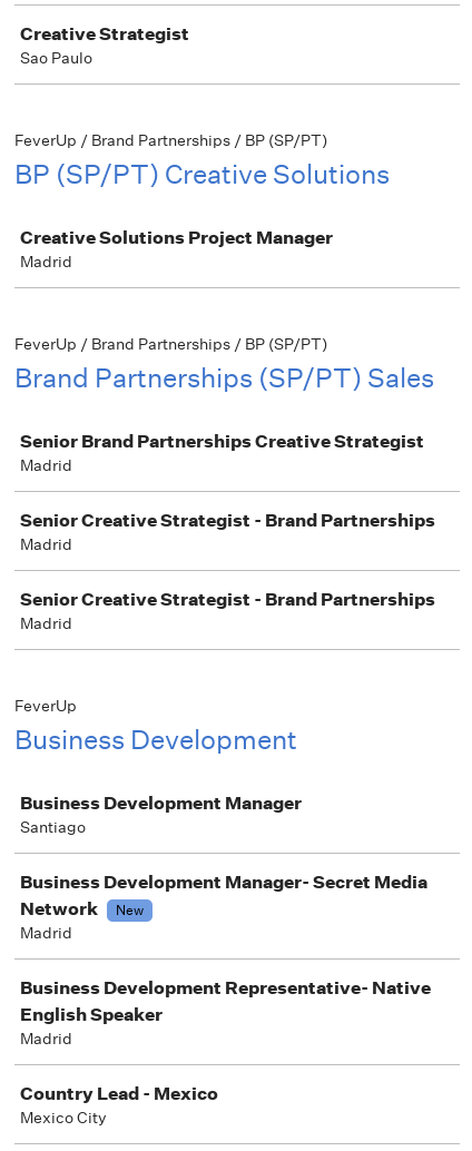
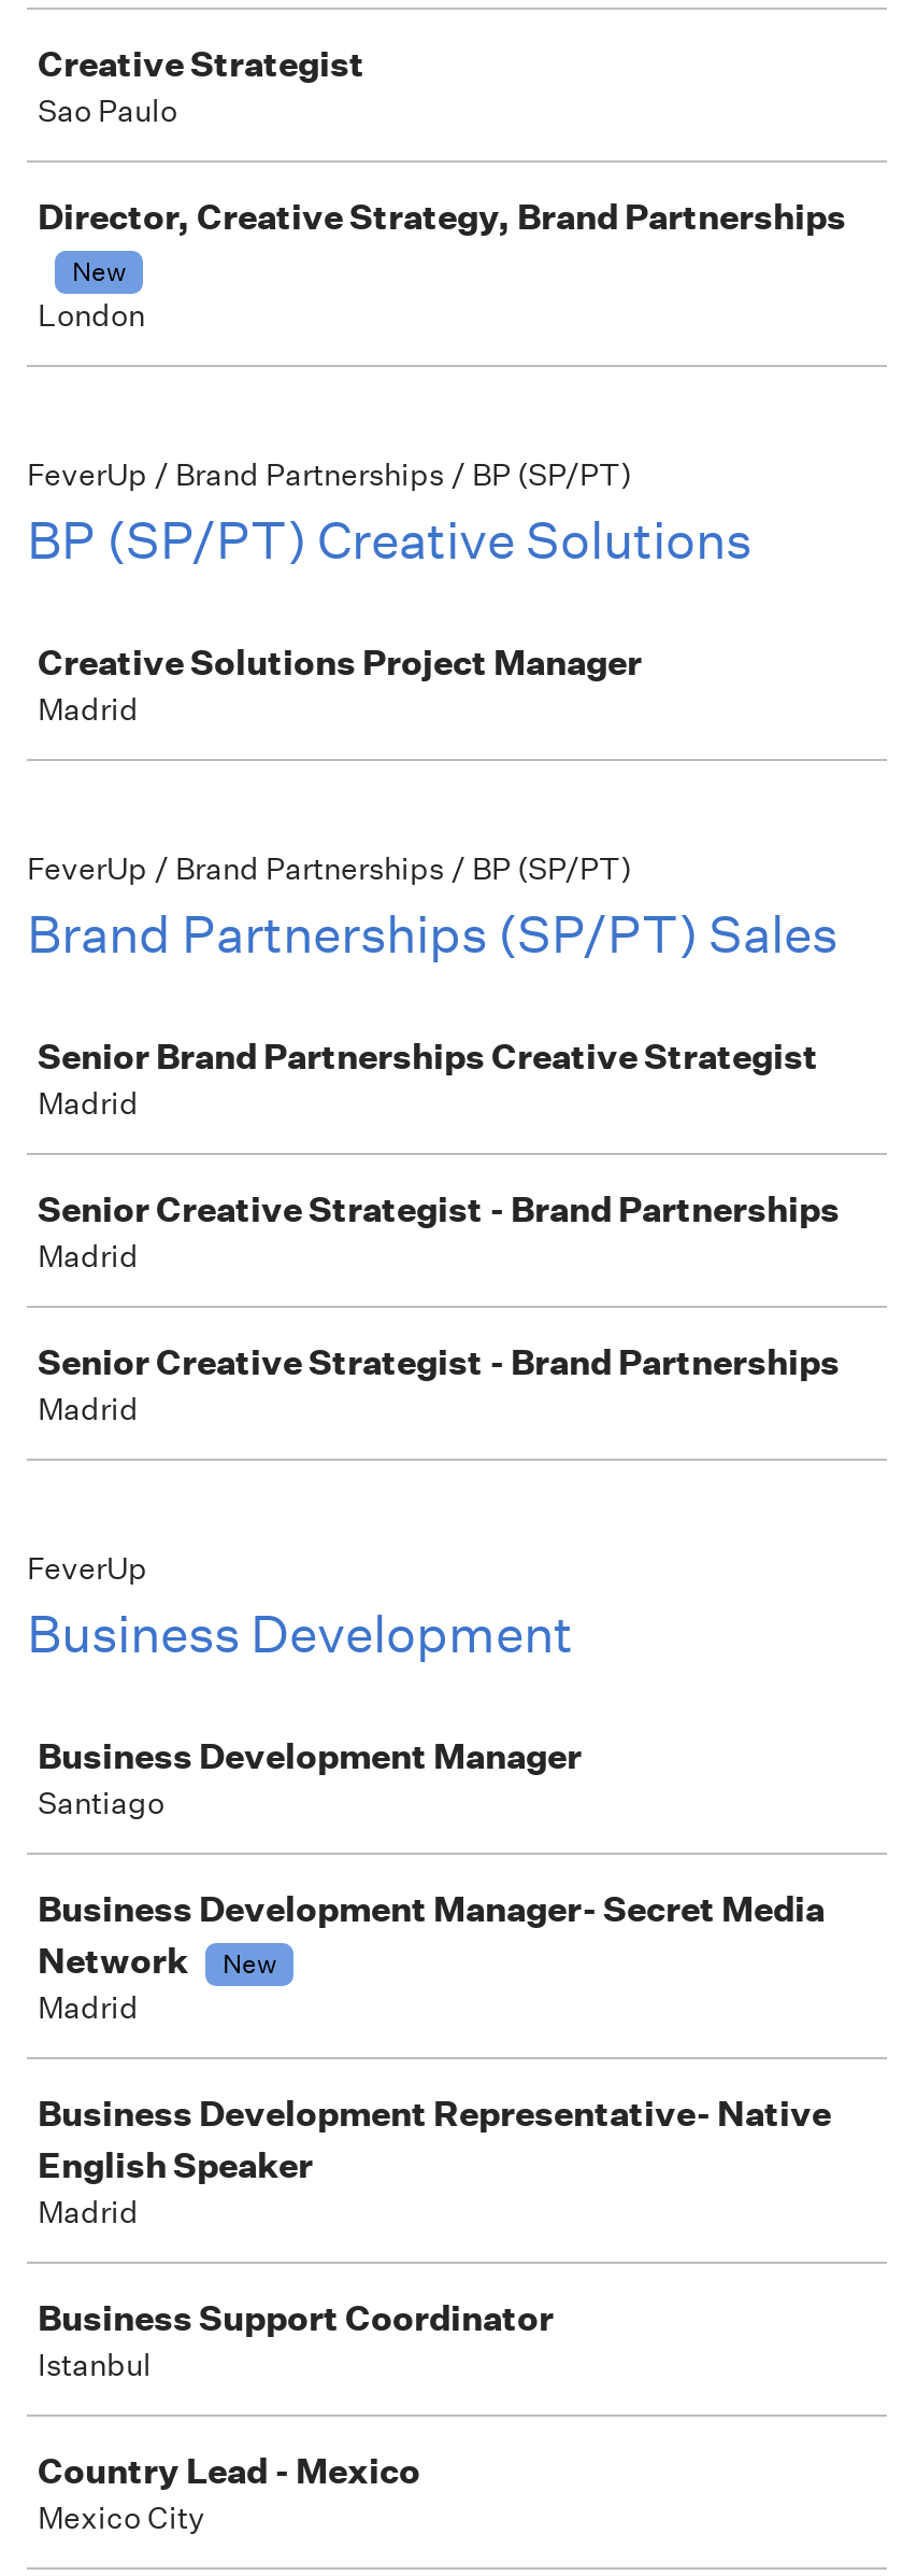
+ Director, Creative Strategy, Brand Partnerships
+ New
+ London

+ Business Support Coordinator
+ Istanbul
